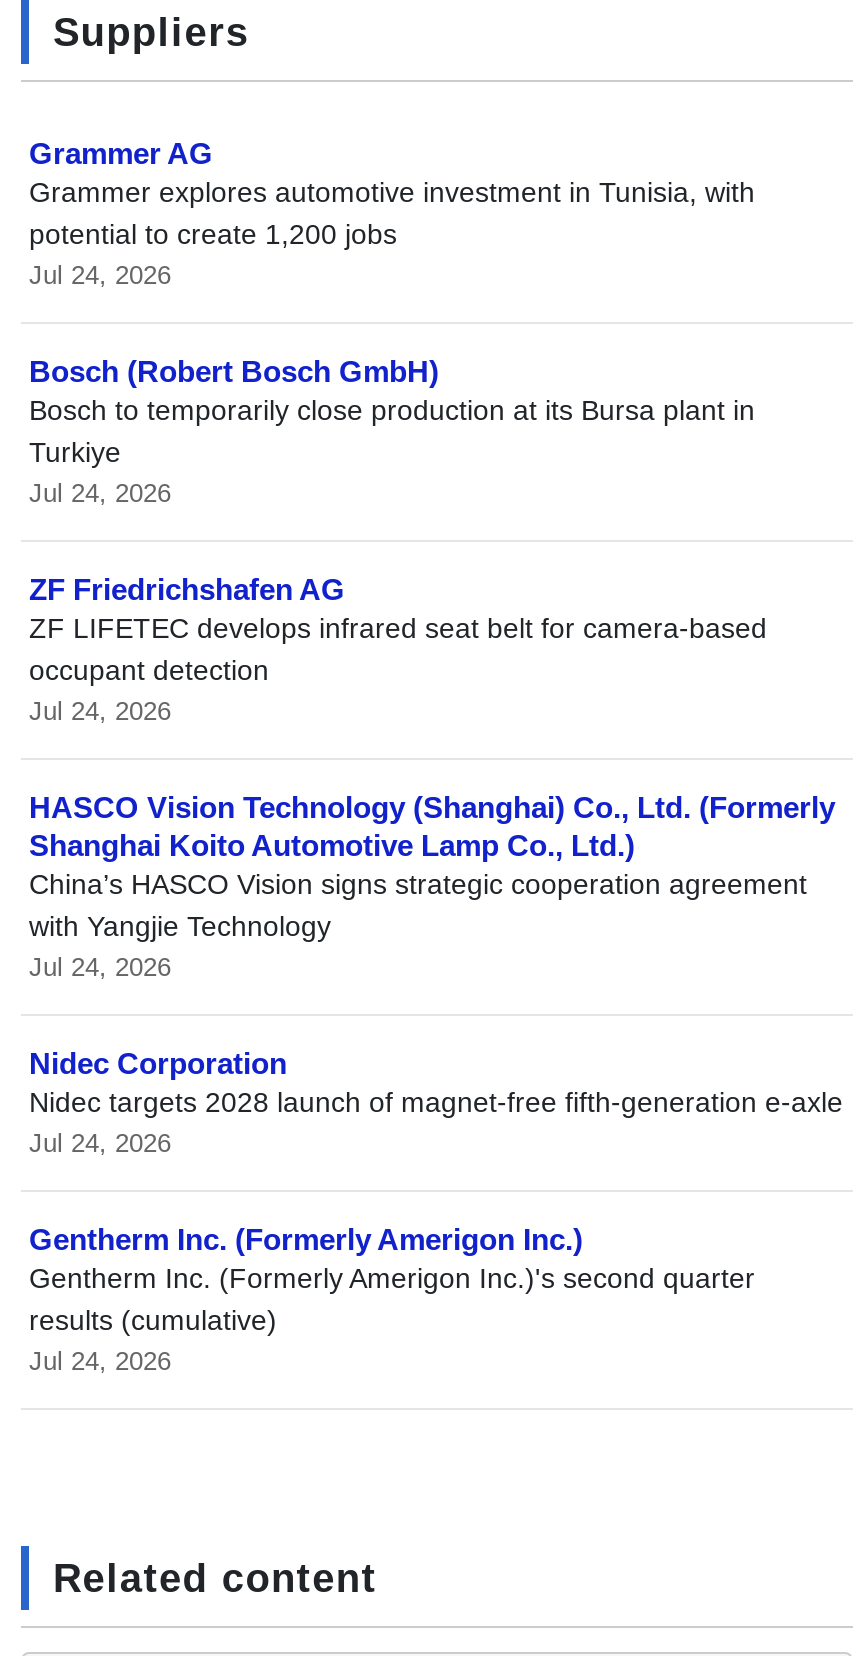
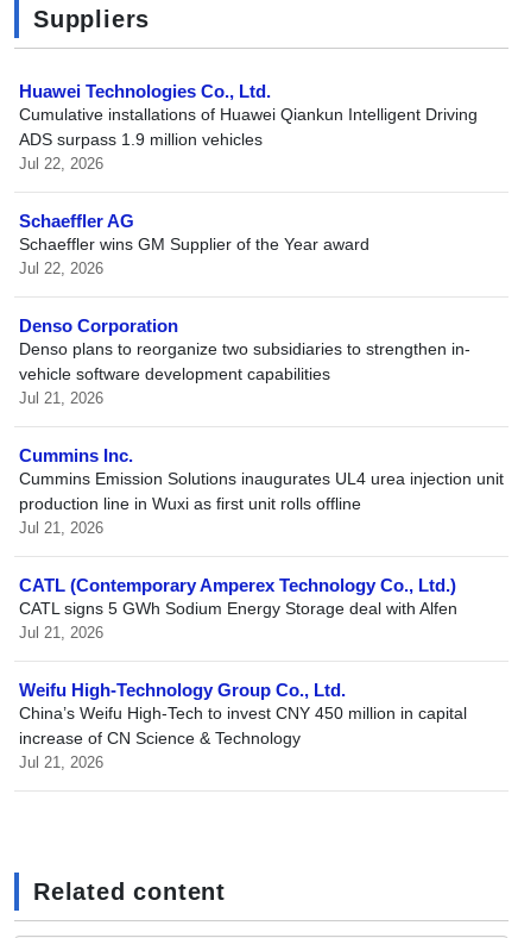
- Grammer AG
+ Huawei Technologies Co., Ltd.

- Grammer explores automotive investment in Tunisia, with
- potential to create 1,200 jobs
+ Cumulative installations of Huawei Qiankun Intelligent Driving
+ ADS surpass 1.9 million vehicles

- Jul 24, 2026
+ Jul 22, 2026

- Bosch (Robert Bosch GmbH)
+ Schaeffler AG

- Bosch to temporarily close production at its Bursa plant in
- Turkiye
+ Schaeffler wins GM Supplier of the Year award

- Jul 24, 2026
+ Jul 22, 2026

- ZF Friedrichshafen AG
+ Denso Corporation

- ZF LIFETEC develops infrared seat belt for camera-based
- occupant detection
+ Denso plans to reorganize two subsidiaries to strengthen in-
+ vehicle software development capabilities

- Jul 24, 2026
+ Jul 21, 2026

- HASCO Vision Technology (Shanghai) Co., Ltd. (Formerly
- Shanghai Koito Automotive Lamp Co., Ltd.)
+ Cummins Inc.

- China’s HASCO Vision signs strategic cooperation agreement
- with Yangjie Technology
+ Cummins Emission Solutions inaugurates UL4 urea injection unit
+ production line in Wuxi as first unit rolls offline

- Jul 24, 2026
+ Jul 21, 2026

- Nidec Corporation
+ CATL (Contemporary Amperex Technology Co., Ltd.)

- Nidec targets 2028 launch of magnet-free fifth-generation e-axle
+ CATL signs 5 GWh Sodium Energy Storage deal with Alfen

- Jul 24, 2026
+ Jul 21, 2026

- Gentherm Inc. (Formerly Amerigon Inc.)
+ Weifu High-Technology Group Co., Ltd.

- Gentherm Inc. (Formerly Amerigon Inc.)'s second quarter
- results (cumulative)
+ China’s Weifu High-Tech to invest CNY 450 million in capital
+ increase of CN Science & Technology

- Jul 24, 2026
+ Jul 21, 2026
